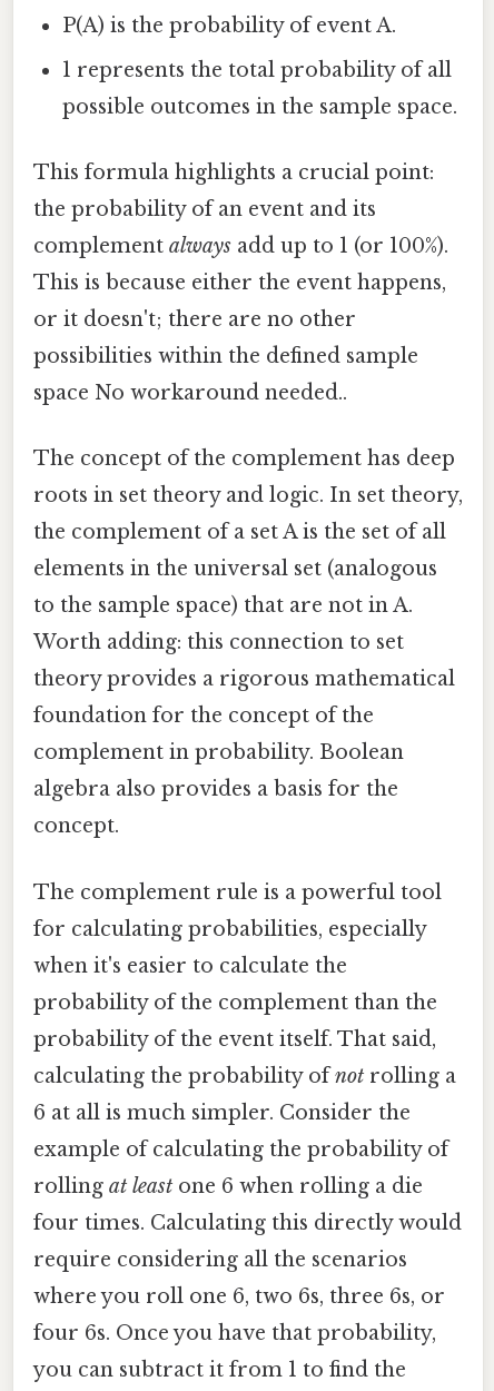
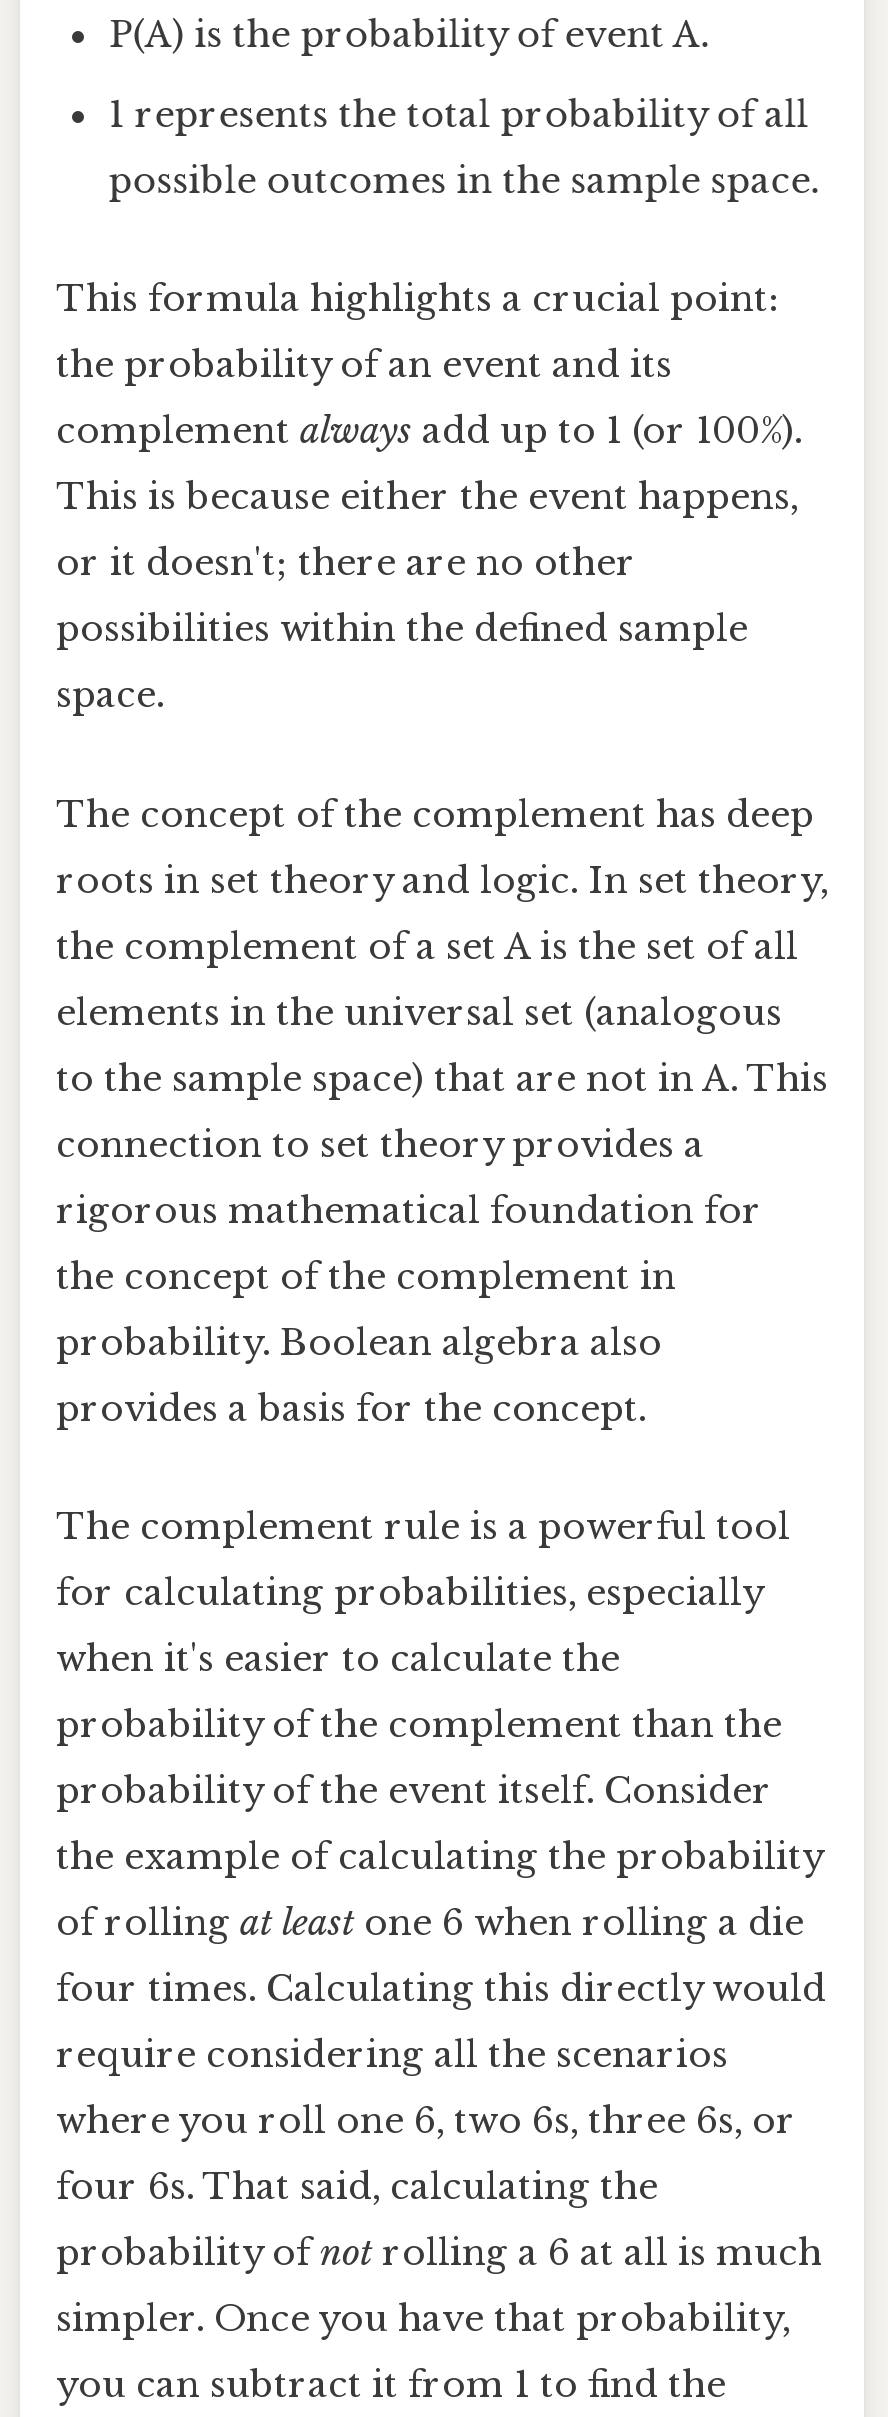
- space No workaround needed..
+ space.

- to the sample space) that are not in A.
- Worth adding: this connection to set
- theory provides a rigorous mathematical
- foundation for the concept of the
- complement in probability. Boolean
- algebra also provides a basis for the
- concept.
+ to the sample space) that are not in A. This
+ connection to set theory provides a
+ rigorous mathematical foundation for
+ the concept of the complement in
+ probability. Boolean algebra also
+ provides a basis for the concept.

- probability of the event itself. That said,
- calculating the probability of not rolling a
- 6 at all is much simpler. Consider the
- example of calculating the probability of
- rolling at least one 6 when rolling a die
+ probability of the event itself. Consider
+ the example of calculating the probability
+ of rolling at least one 6 when rolling a die

moved up: four times. Calculating this directly would | require considering all the scenarios | where you roll one 6, two 6s, three 6s, or

- four 6s. Once you have that probability,
+ four 6s. That said, calculating the
+ probability ofnot rolling a 6 at all is much
+ simpler. Once you have that probability,
